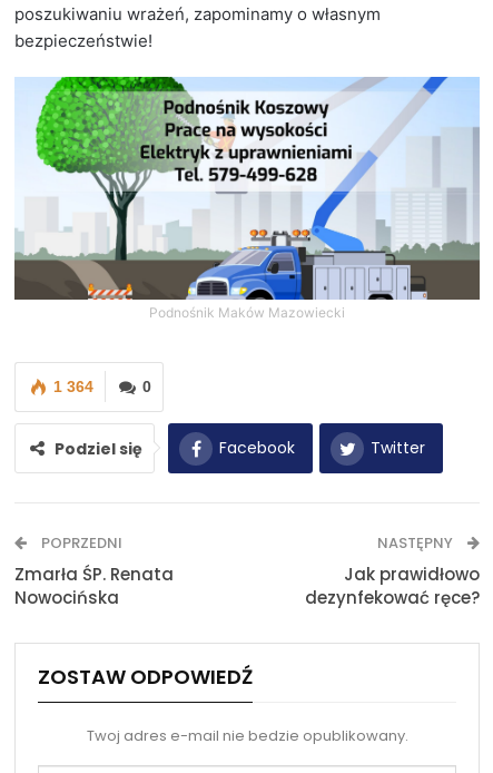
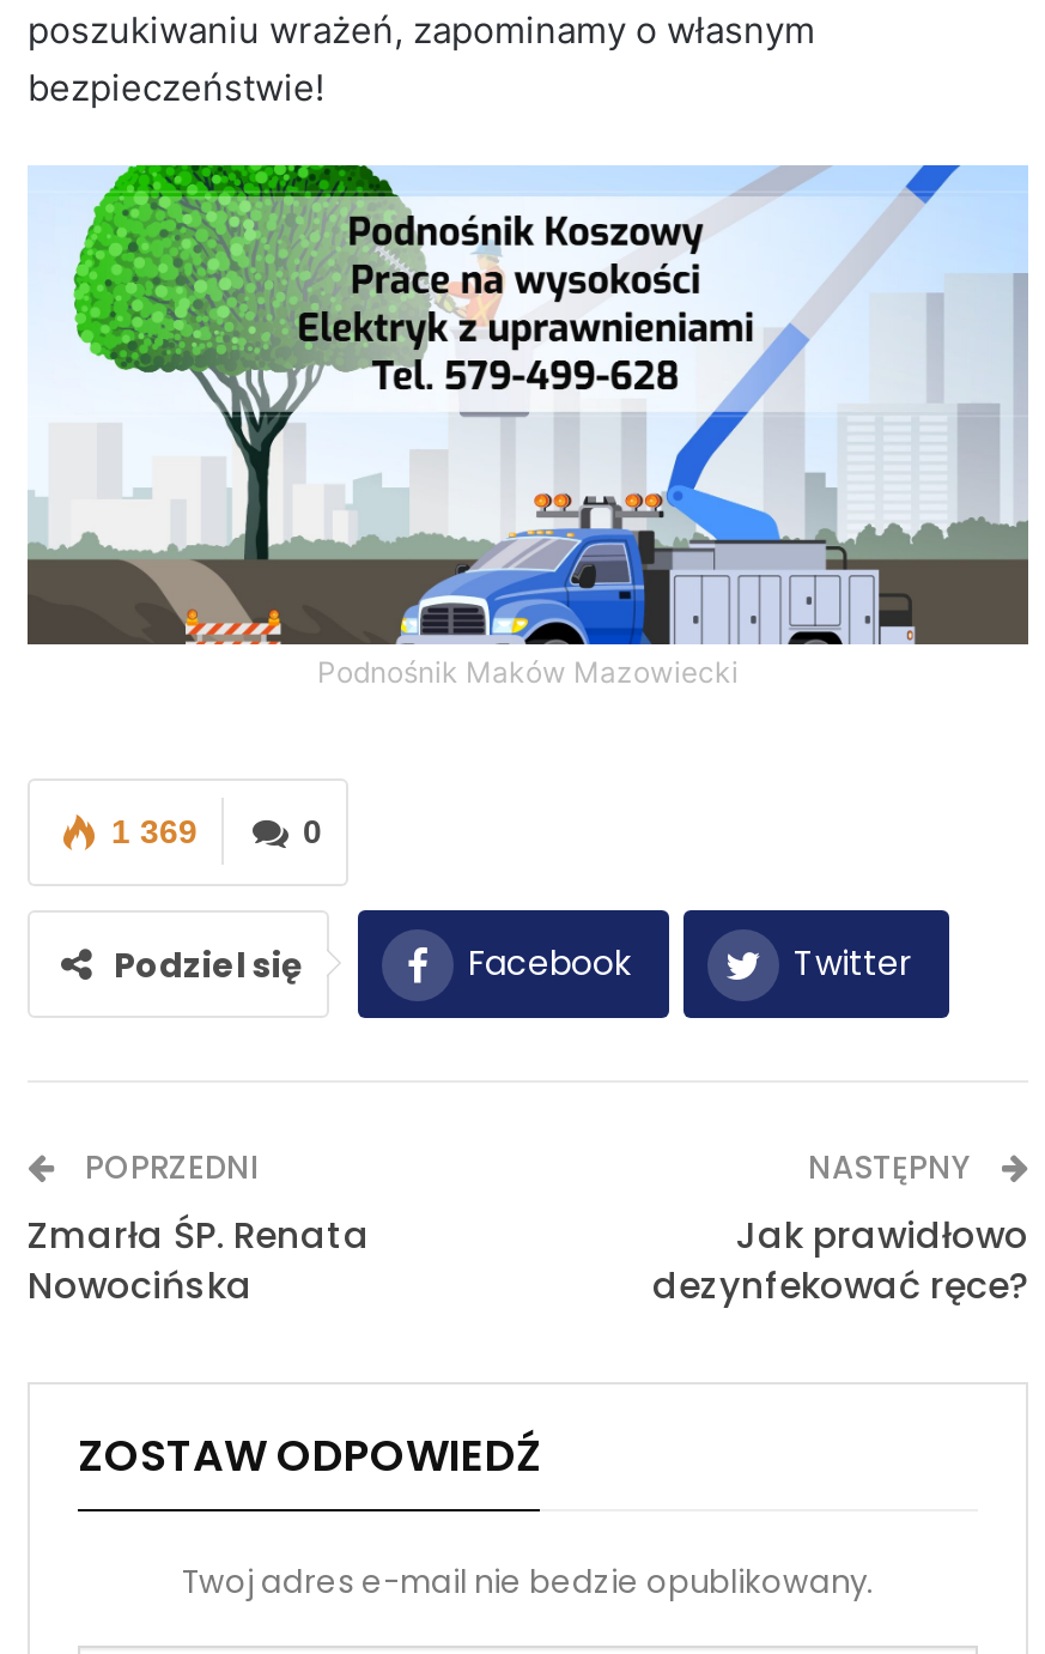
- 1 364
+ 1 369
